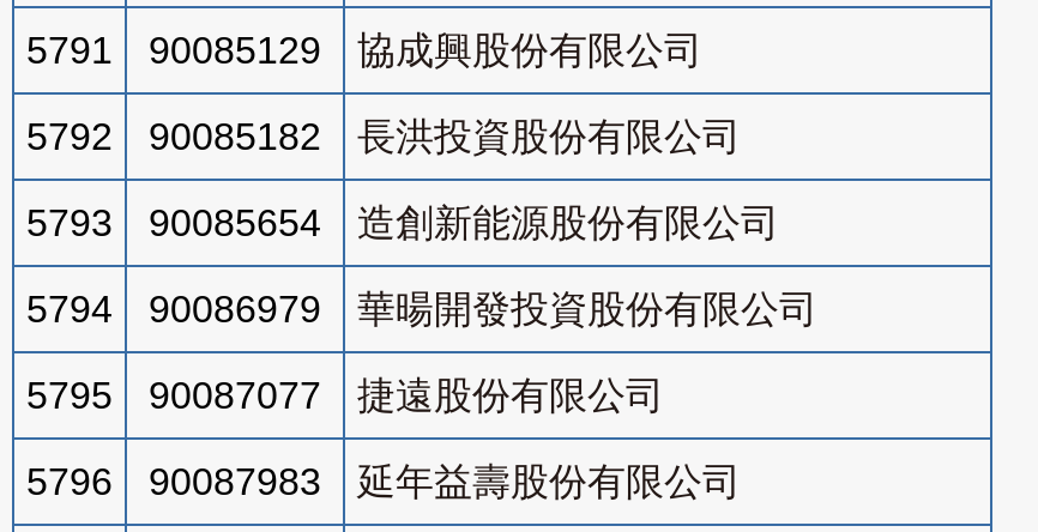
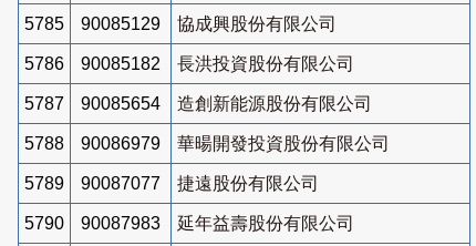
- 5791 90085129 協成興股份有限公司
+ 5785 90085129 協成興股份有限公司

- 5792 90085182 長洪投資股份有限公司
+ 5786 90085182 長洪投資股份有限公司

- 5793 90085654 造創新能源股份有限公司
+ 5787 90085654 造創新能源股份有限公司

- 5794 90086979 華暘開發投資股份有限公司
+ 5788 90086979 華暘開發投資股份有限公司

- 5795 90087077 捷遠股份有限公司
+ 5789 90087077 捷遠股份有限公司

- 5796 90087983 延年益壽股份有限公司
+ 5790 90087983 延年益壽股份有限公司
